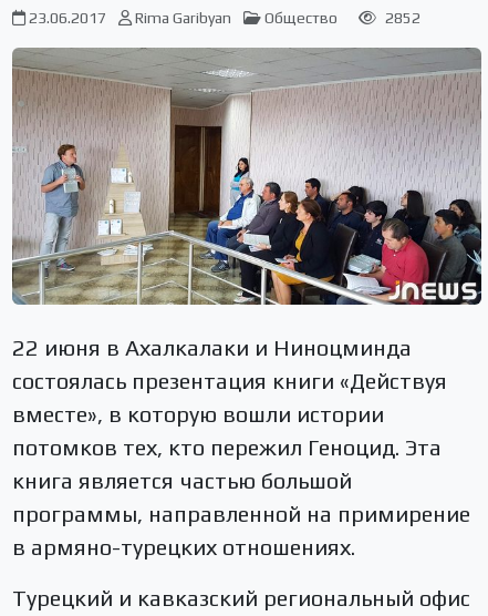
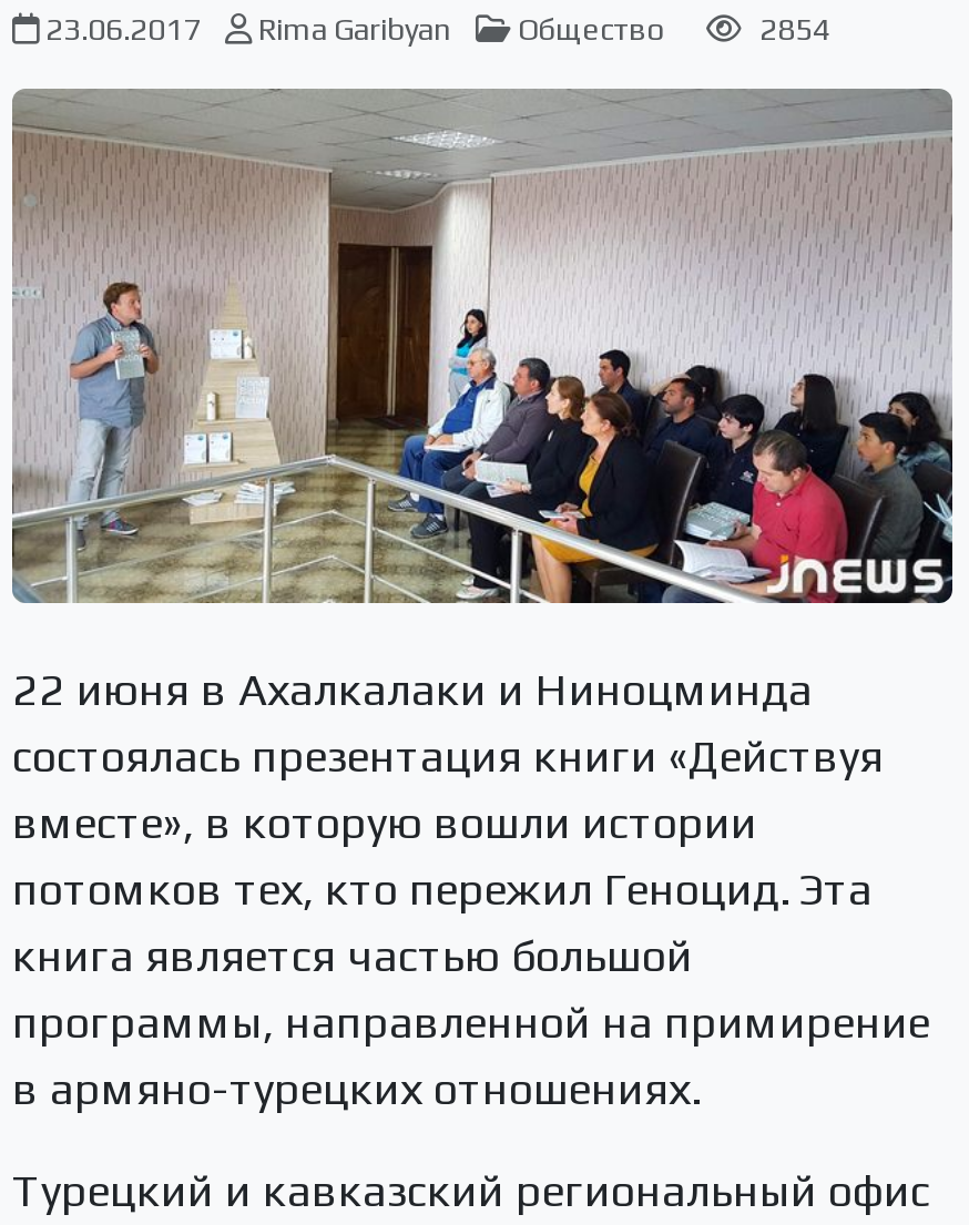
- 2852
+ 2854
